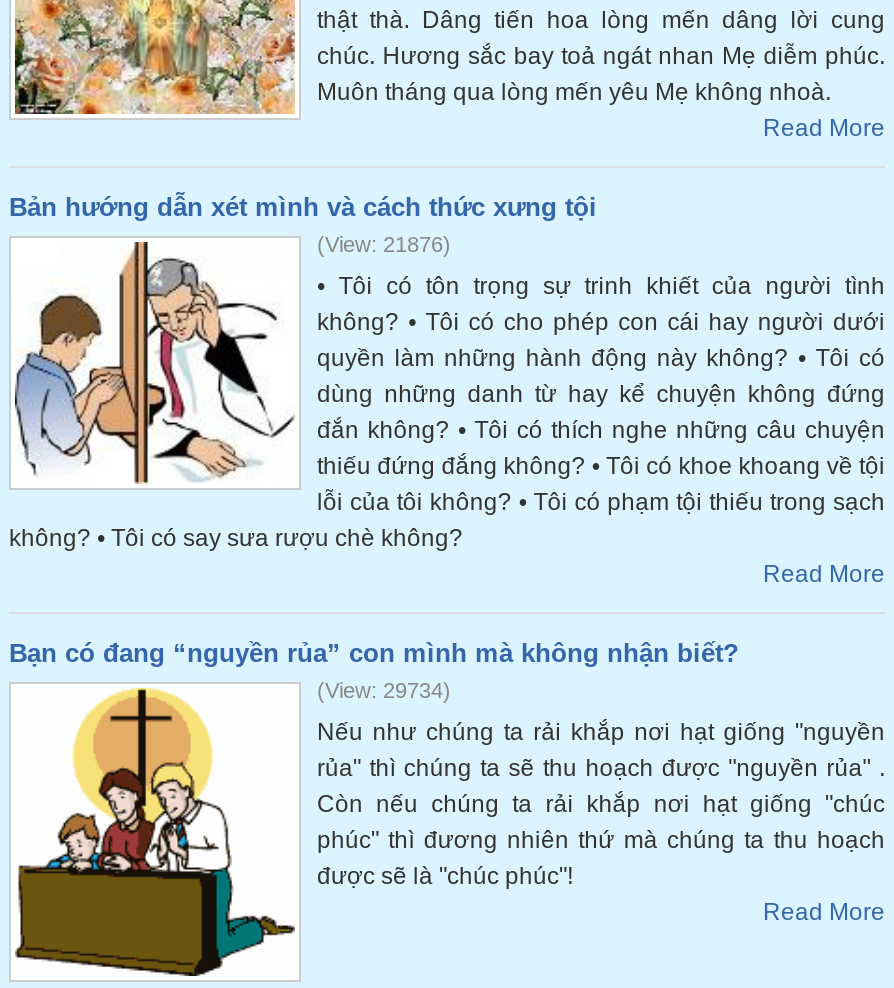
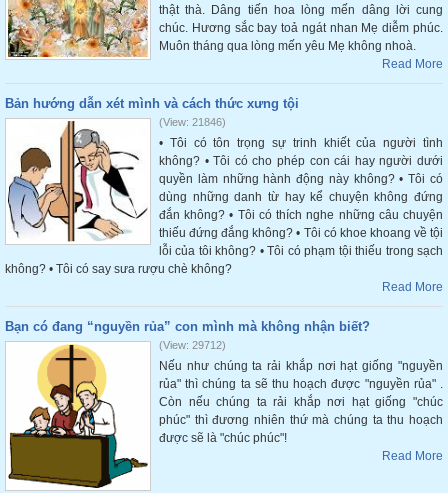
- (View: 21876)
+ (View: 21846)

- (View: 29734)
+ (View: 29712)
